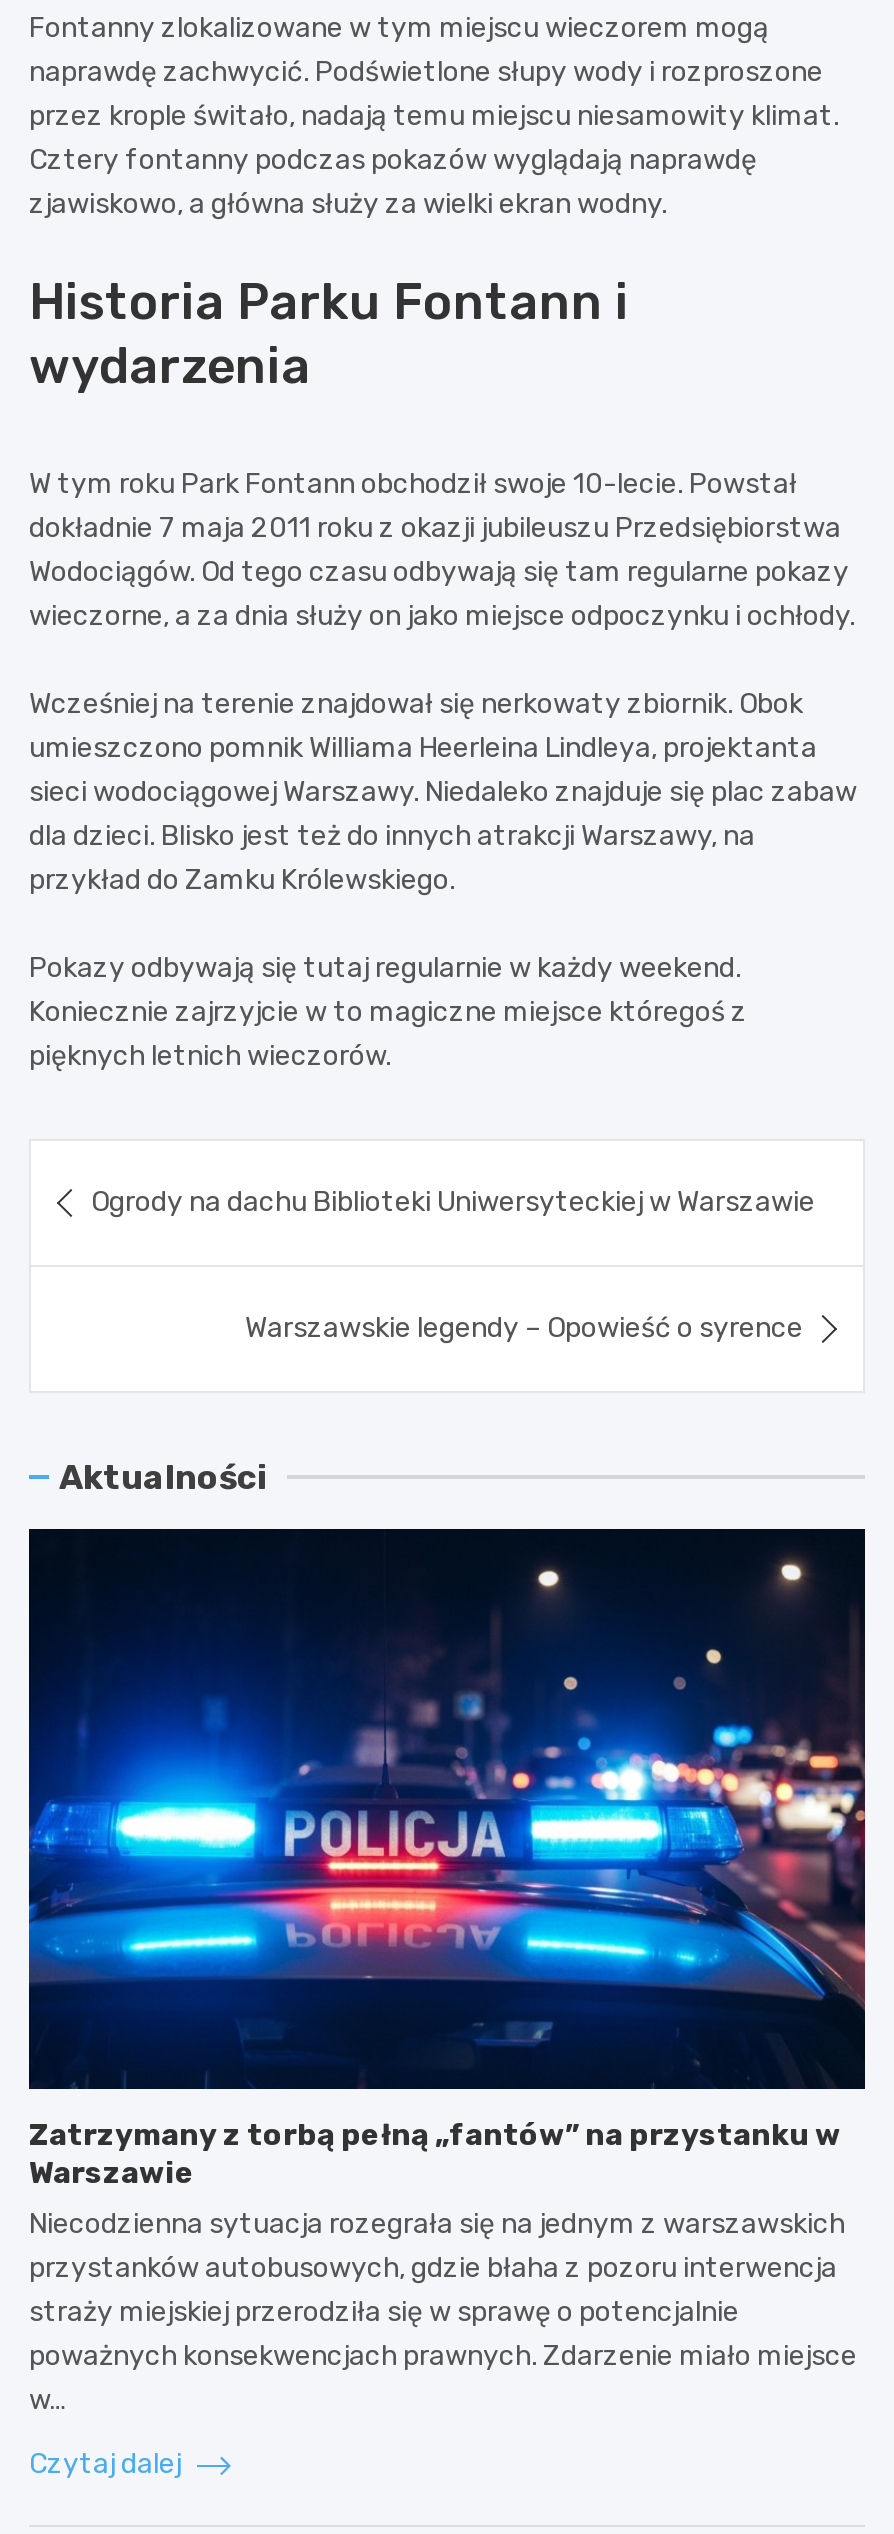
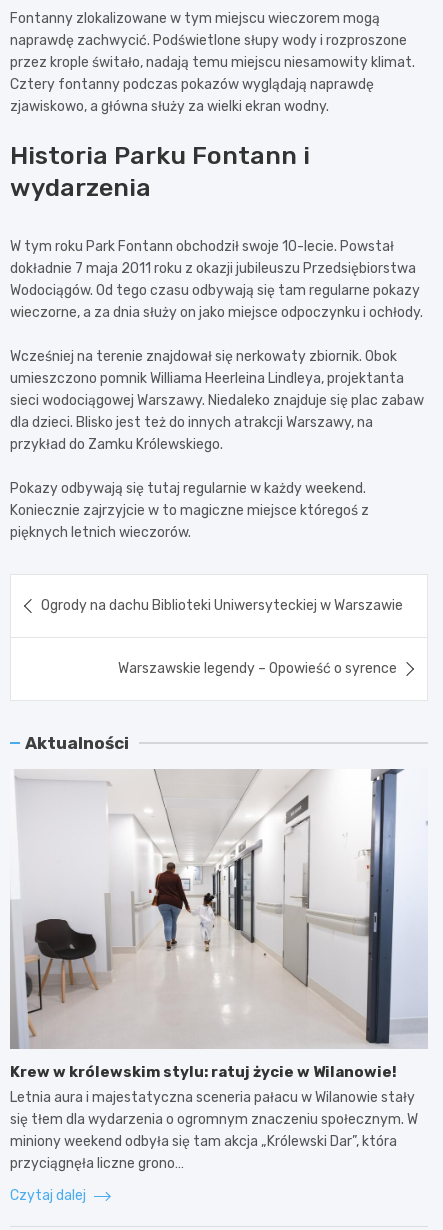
- [image]
+ [image]

- Zatrzymany z torbą pełną „fantów” na przystanku w
- Warszawie
- Niecodzienna sytuacja rozegrała się na jednym z warszawskich
- przystanków autobusowych, gdzie błaha z pozoru interwencja
- straży miejskiej przerodziła się w sprawę o potencjalnie
- poważnych konsekwencjach prawnych. Zdarzenie miało miejsce
- w…
+ Krew w królewskim stylu: ratuj życie w Wilanowie!
+ Letnia aura i majestatyczna sceneria pałacu w Wilanowie stały
+ się tłem dla wydarzenia o ogromnym znaczeniu społecznym. W
+ miniony weekend odbyła się tam akcja „Królewski Dar”, która
+ przyciągnęła liczne grono…
